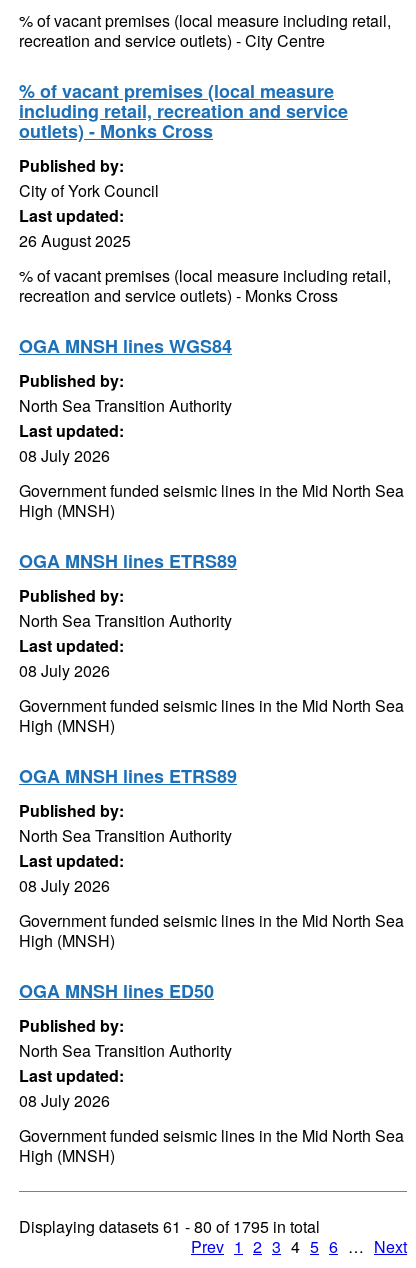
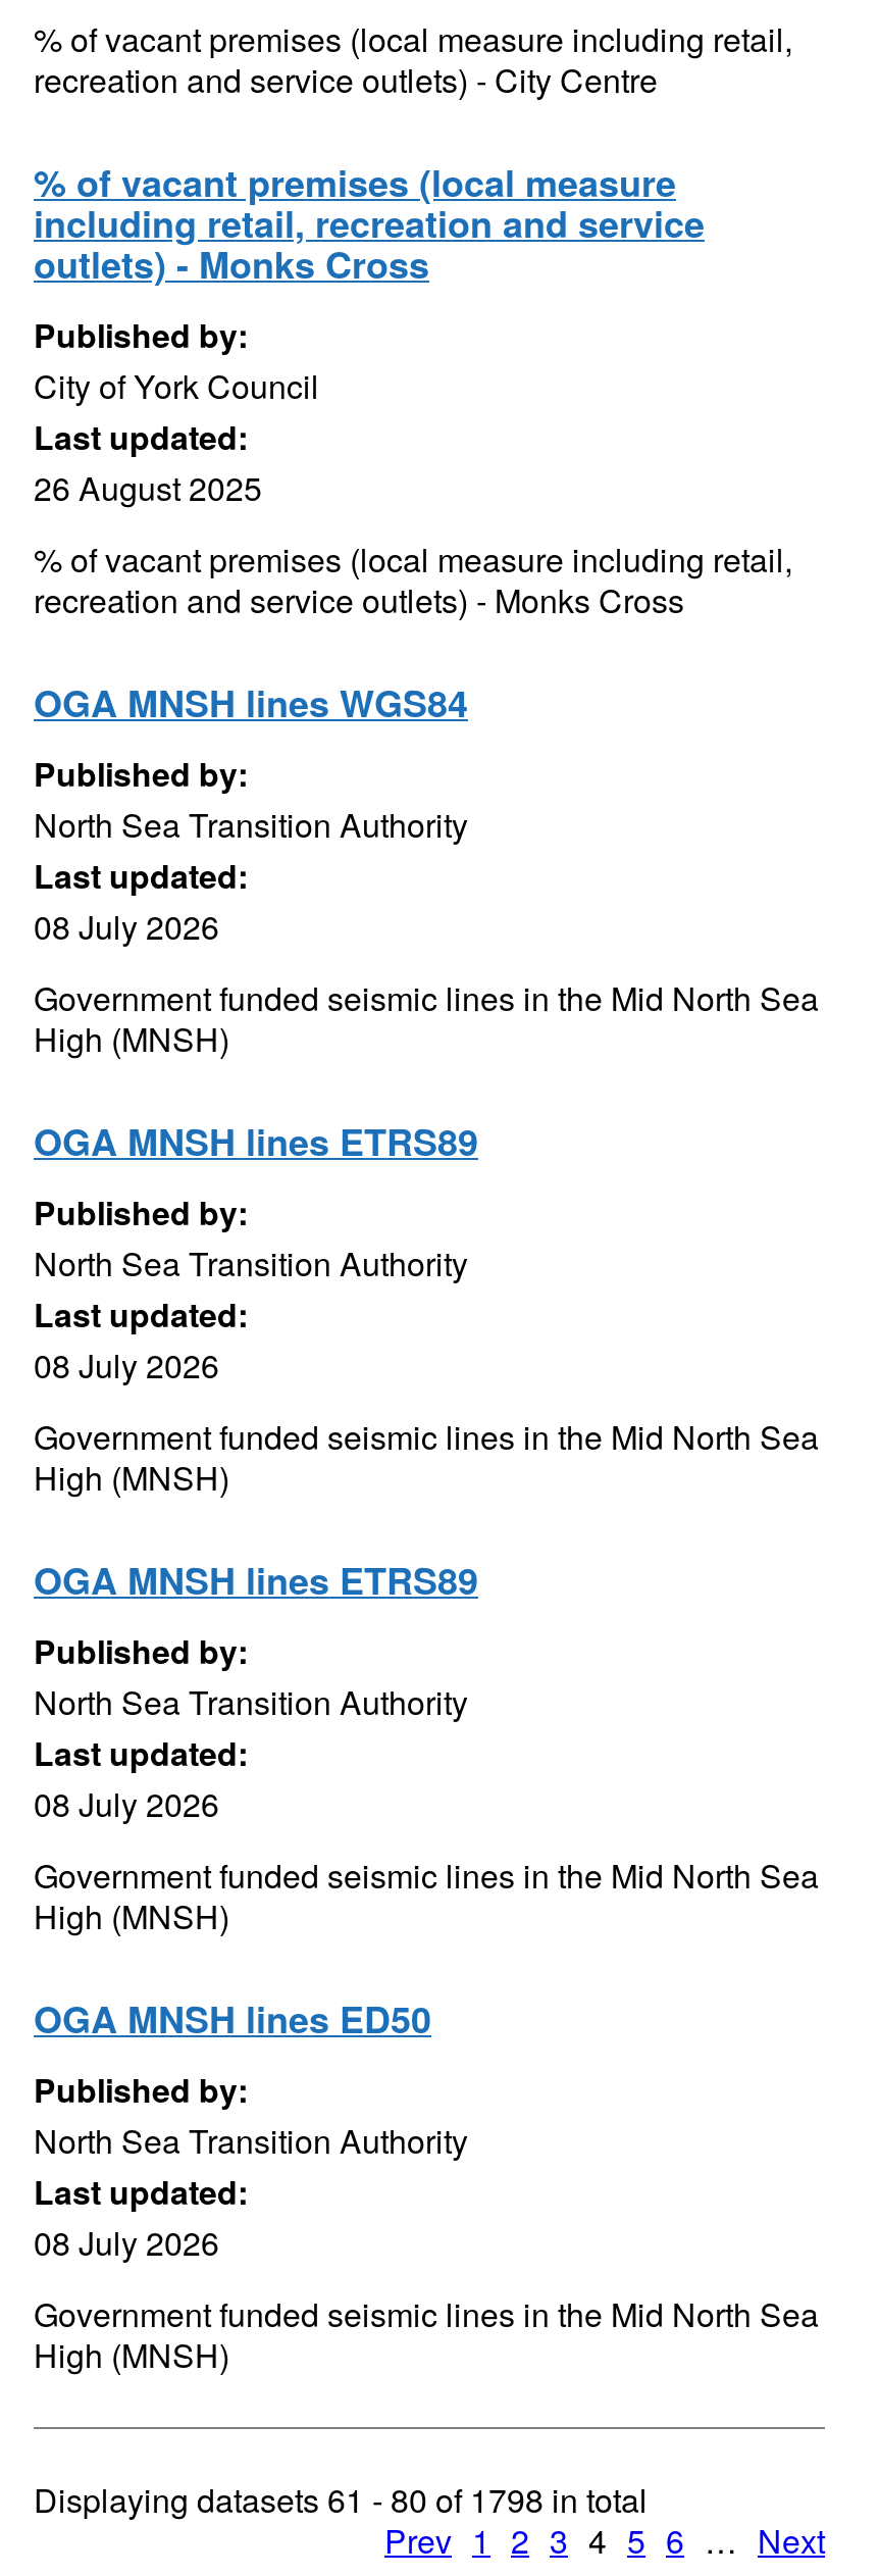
- Displaying datasets 61 - 80 of 1795 in total
+ Displaying datasets 61 - 80 of 1798 in total
